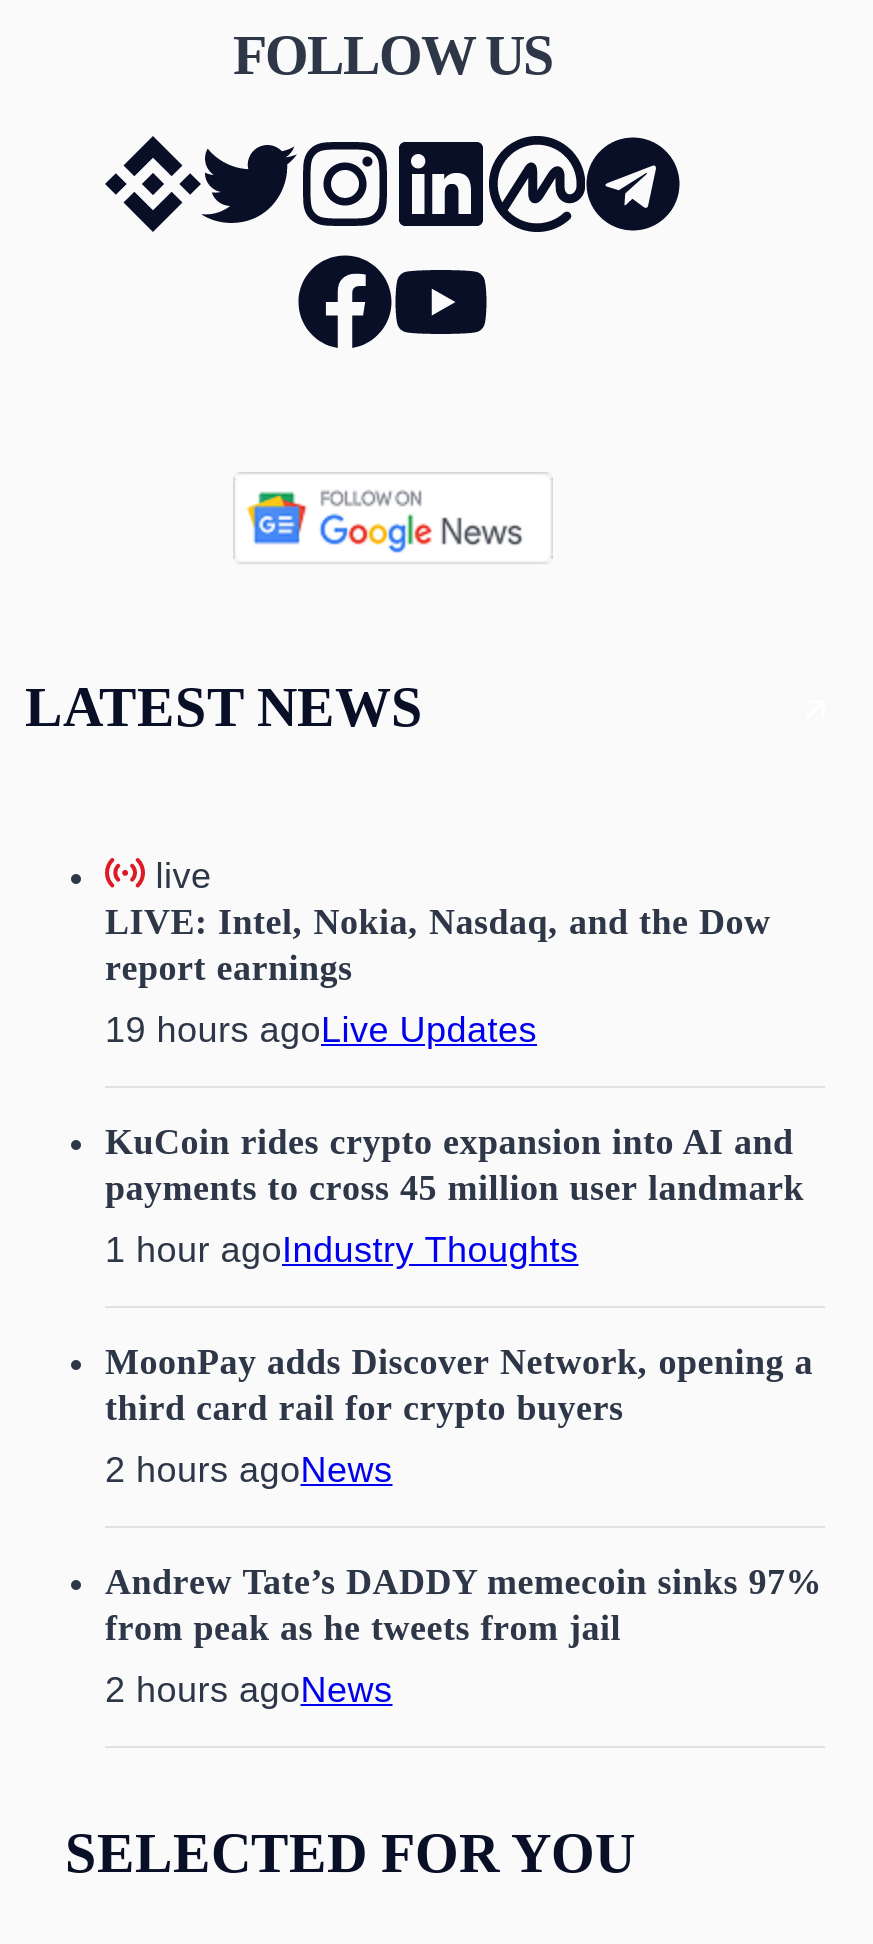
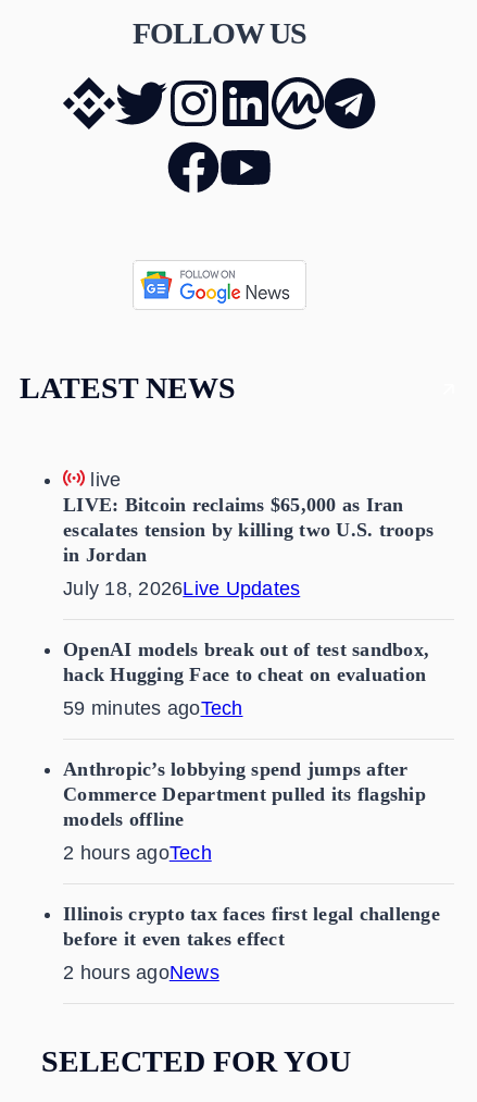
- LIVE: Intel, Nokia, Nasdaq, and the Dow
- report earnings
+ LIVE: Bitcoin reclaims $65,000 as Iran
+ escalates tension by killing two U.S. troops
+ in Jordan

- 19 hours agoLive Updates
+ July 18, 2026Live Updates

- KuCoin rides crypto expansion into AI and
- payments to cross 45 million user landmark
+ OpenAI models break out of test sandbox,
+ hack Hugging Face to cheat on evaluation

- 1 hour agoIndustry Thoughts
+ 59 minutes agoTech

- MoonPay adds Discover Network, opening a
- third card rail for crypto buyers
+ Anthropic’s lobbying spend jumps after
+ Commerce Department pulled its flagship
+ models offline

- 2 hours agoNews
+ 2 hours agoTech

- Andrew Tate’s DADDY memecoin sinks 97%
- from peak as he tweets from jail
+ Illinois crypto tax faces first legal challenge
+ before it even takes effect
